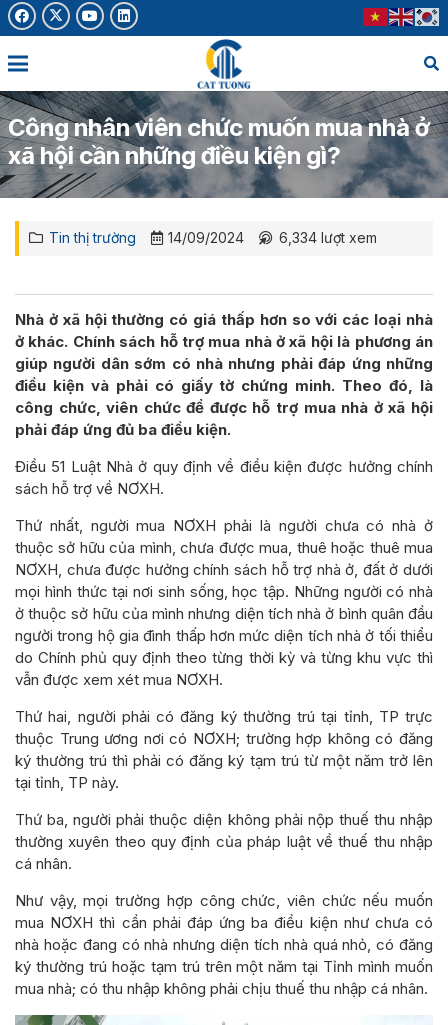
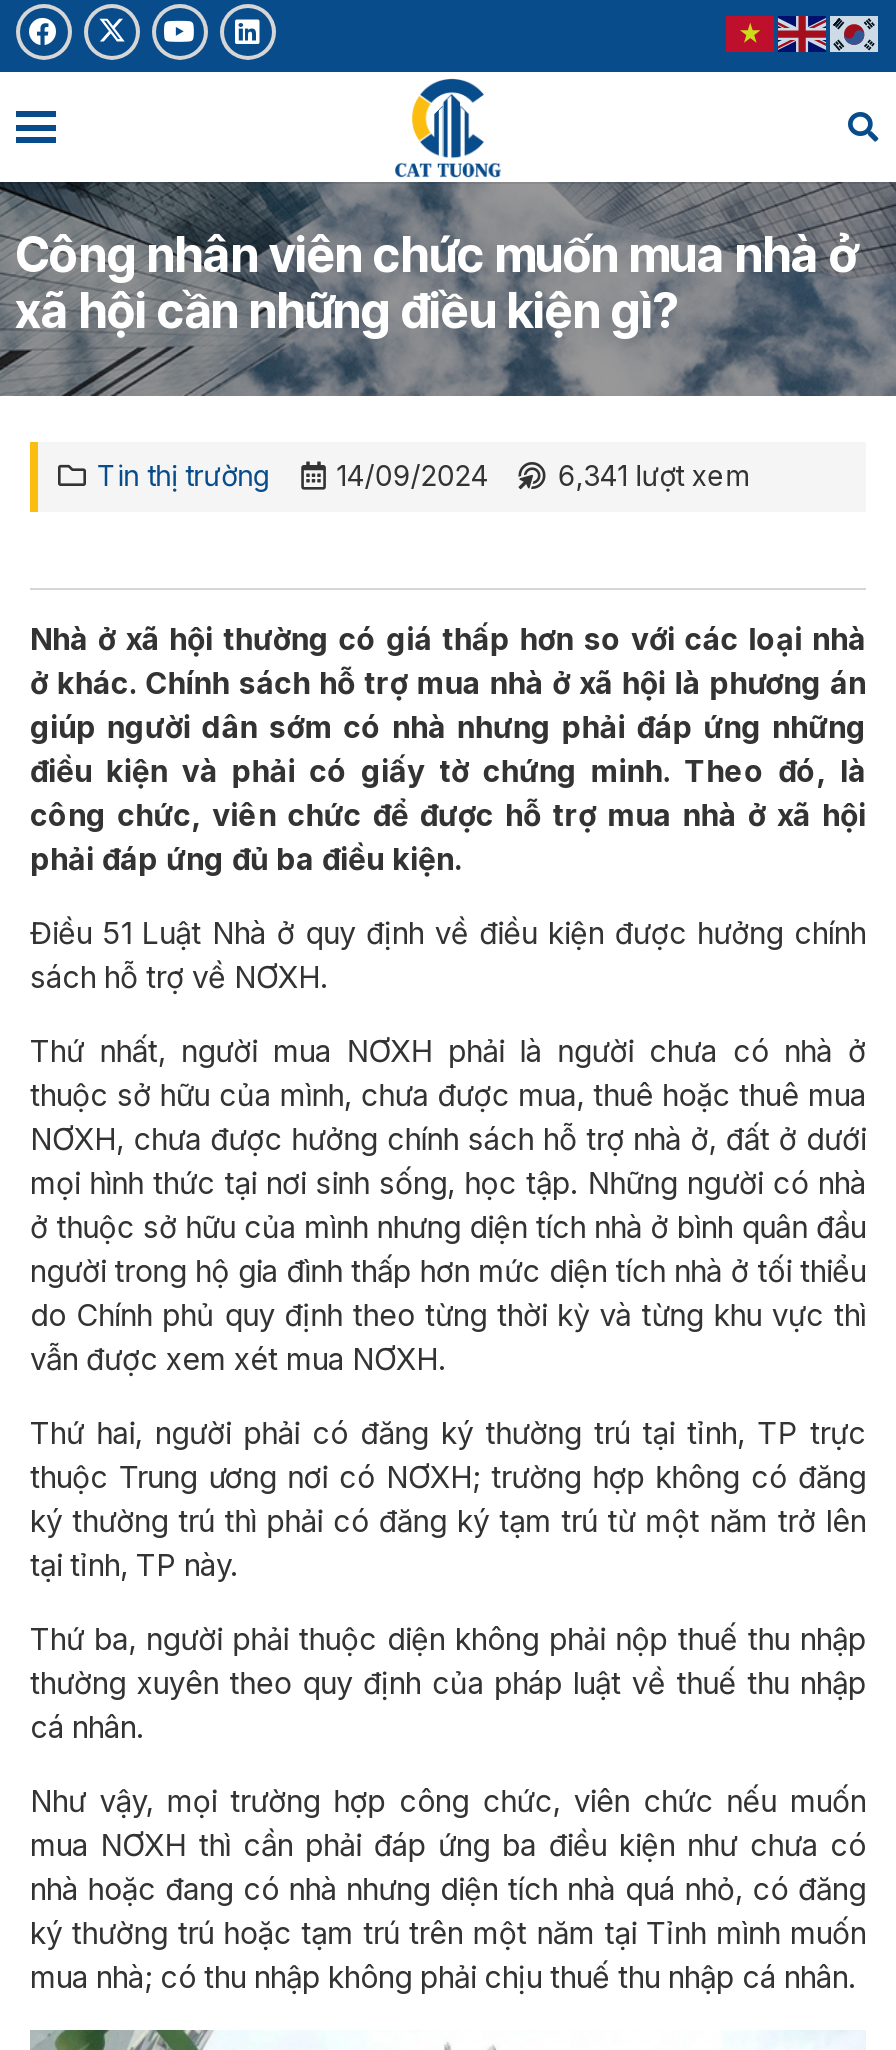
- 6,334 lượt xem
+ 6,341 lượt xem
